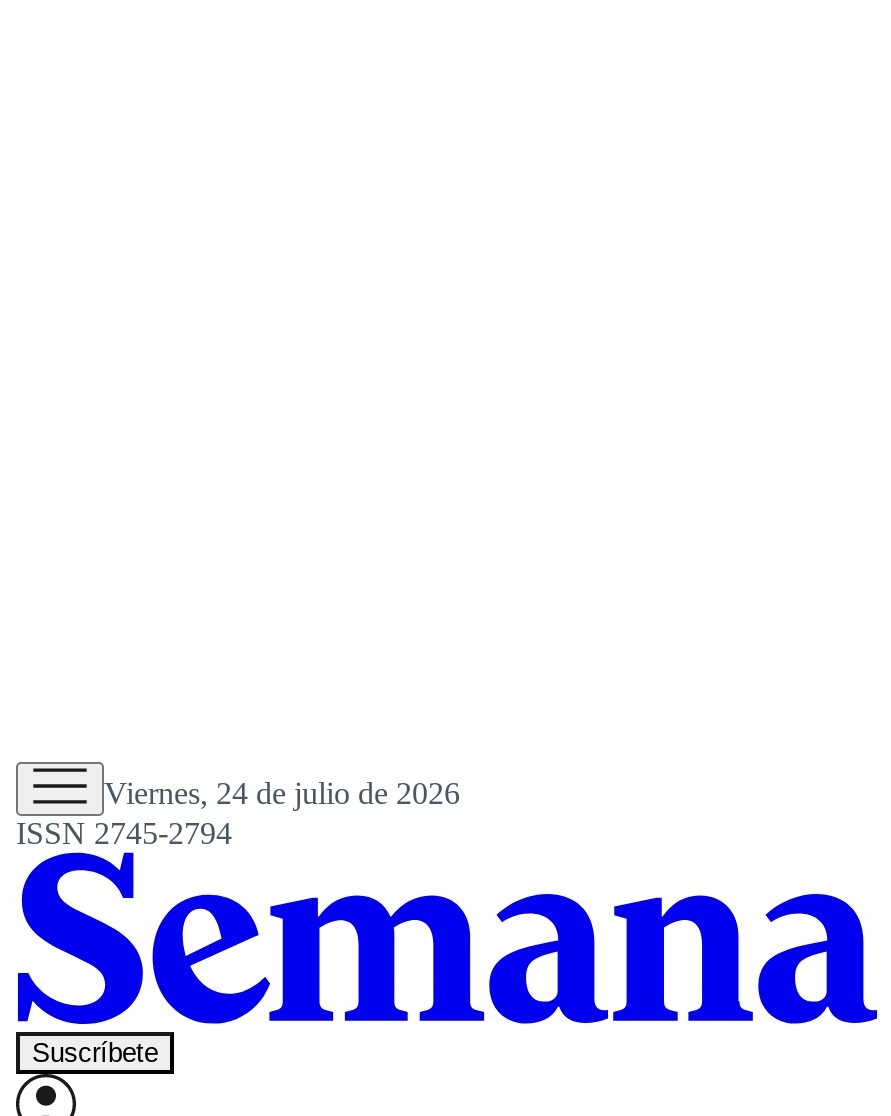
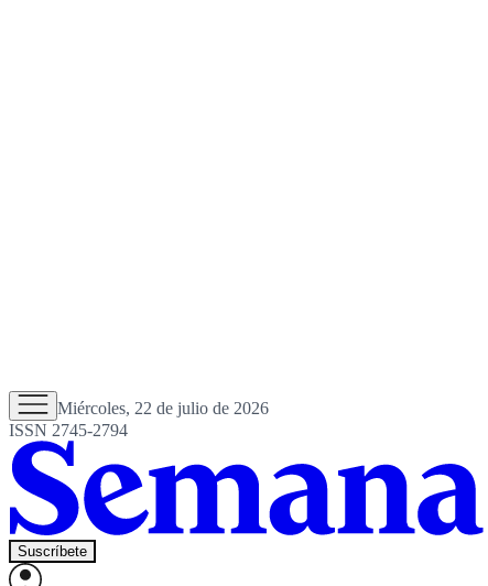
- Viernes, 24 de julio de 2026
+ Miércoles, 22 de julio de 2026
